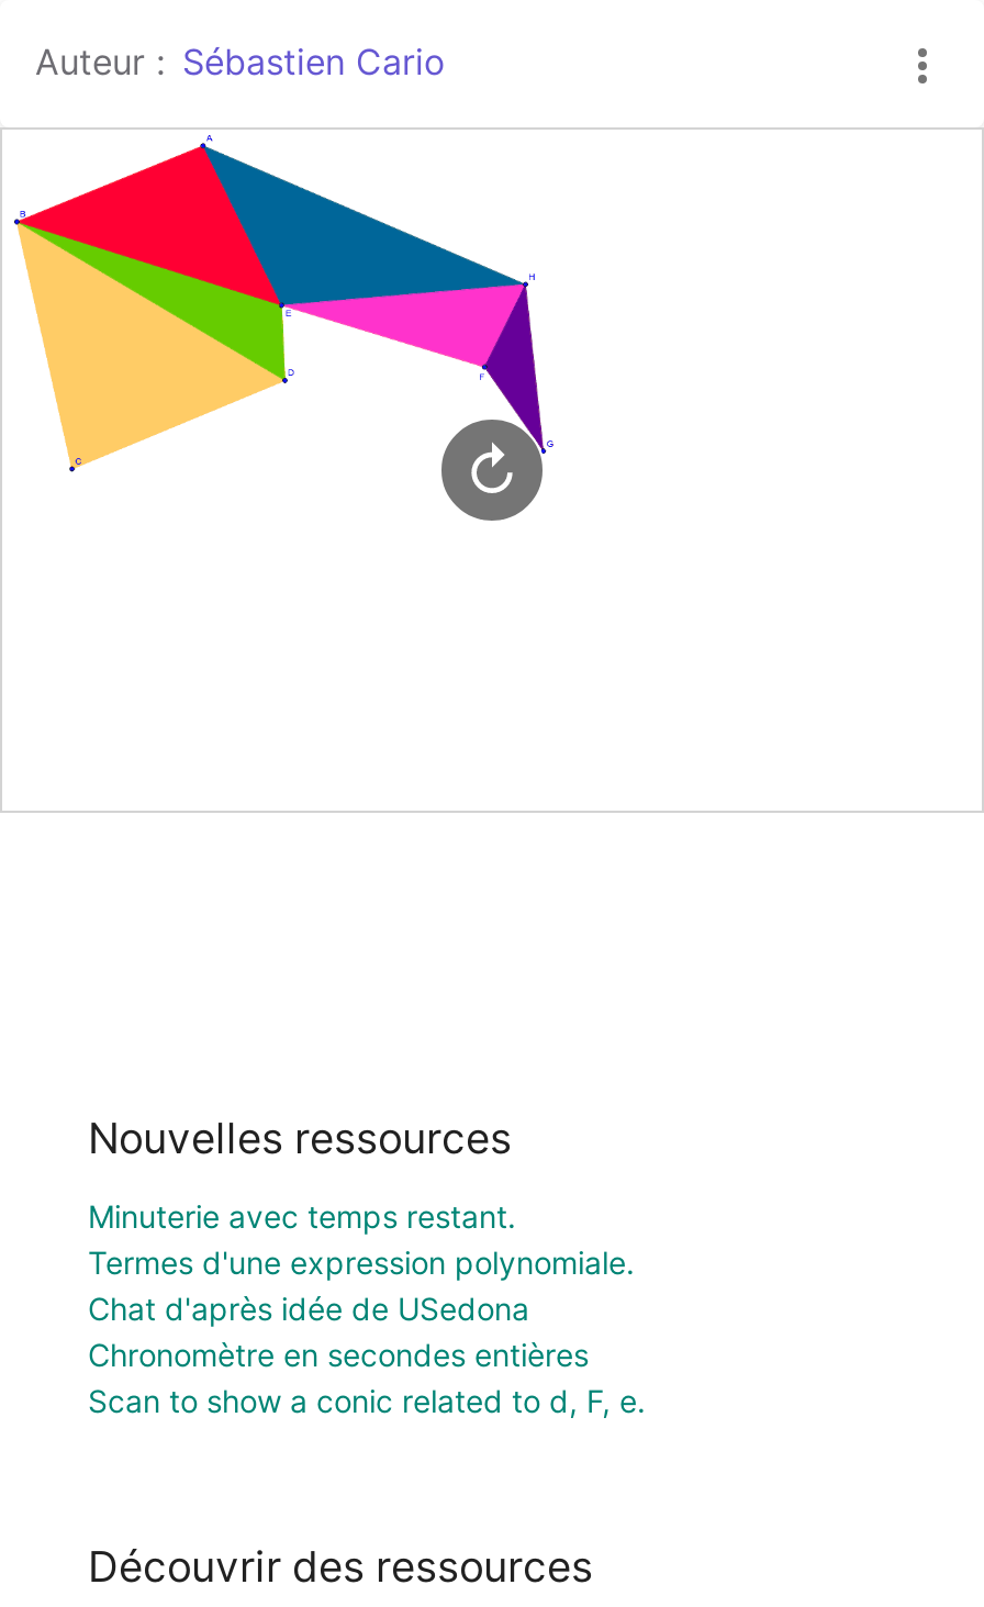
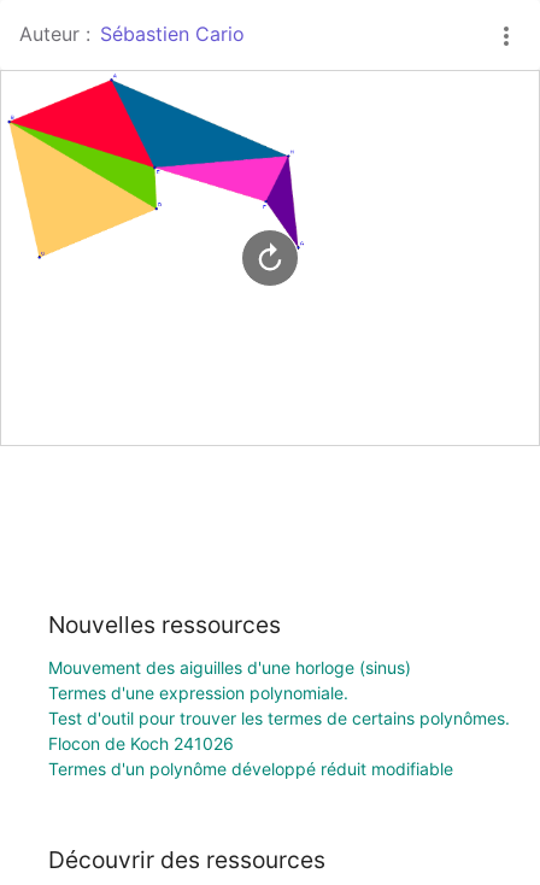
- Minuterie avec temps restant.
+ Mouvement des aiguilles d'une horloge (sinus)

- Chat d'après idée de USedona
- Chronomètre en secondes entières
- Scan to show a conic related to d, F, e.
+ Test d'outil pour trouver les termes de certains polynômes.
+ Flocon de Koch 241026
+ Termes d'un polynôme développé réduit modifiable
